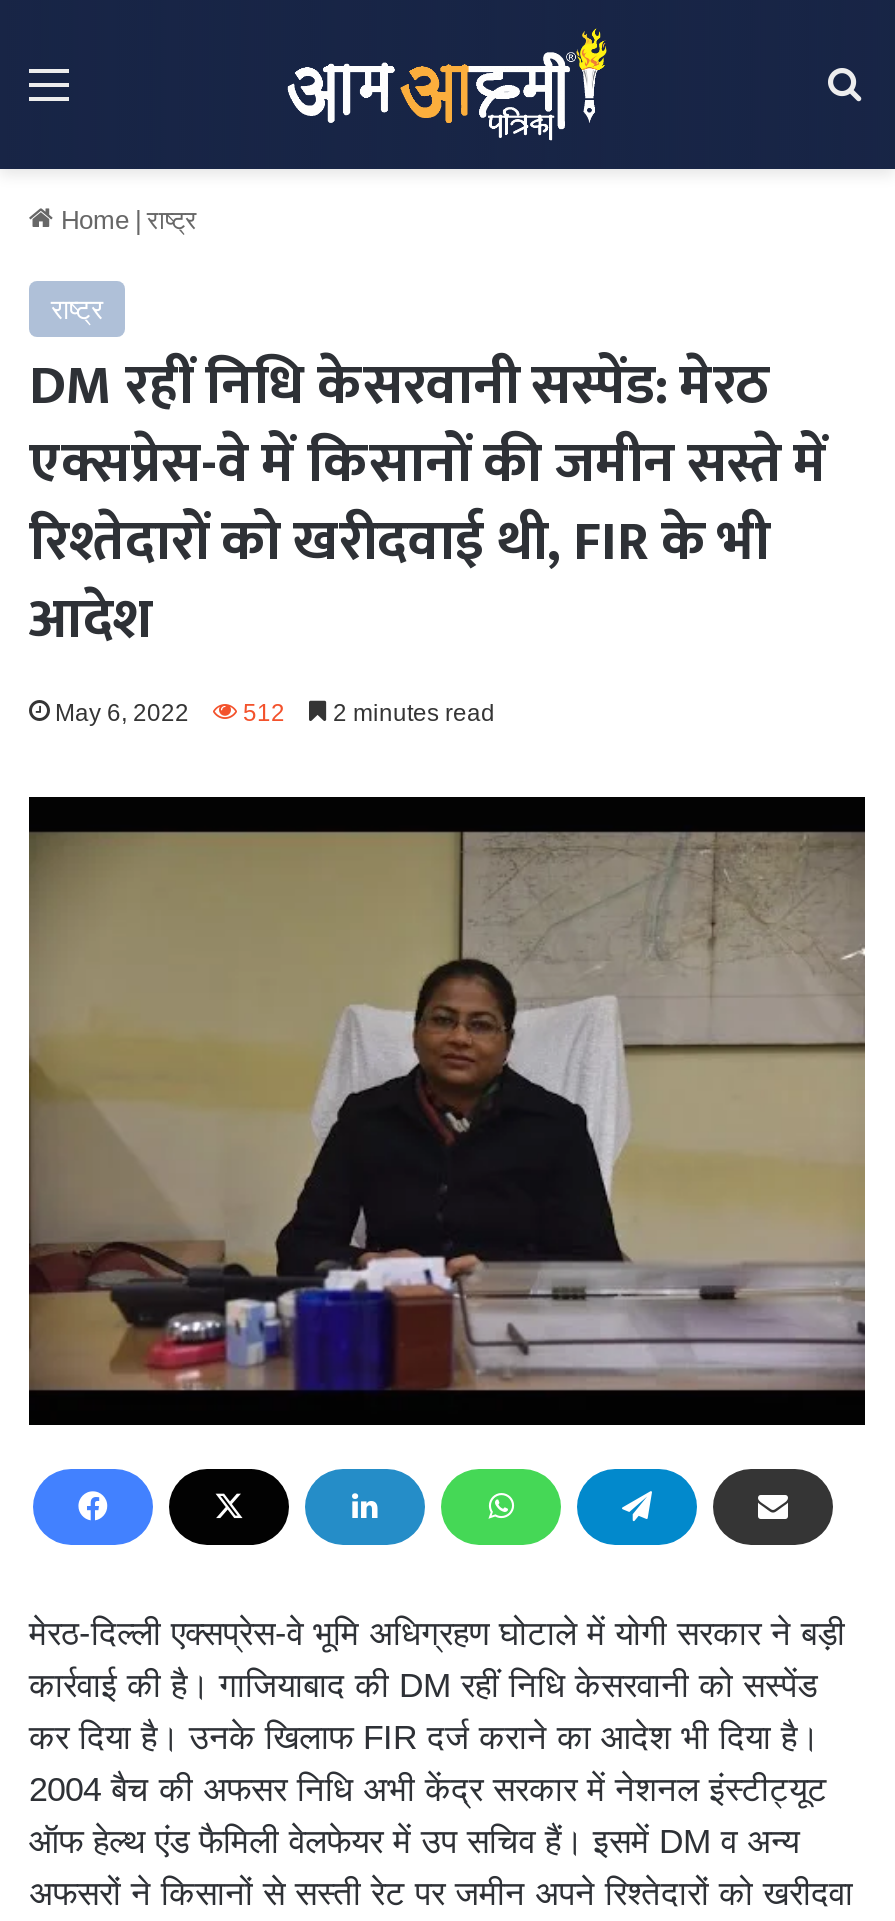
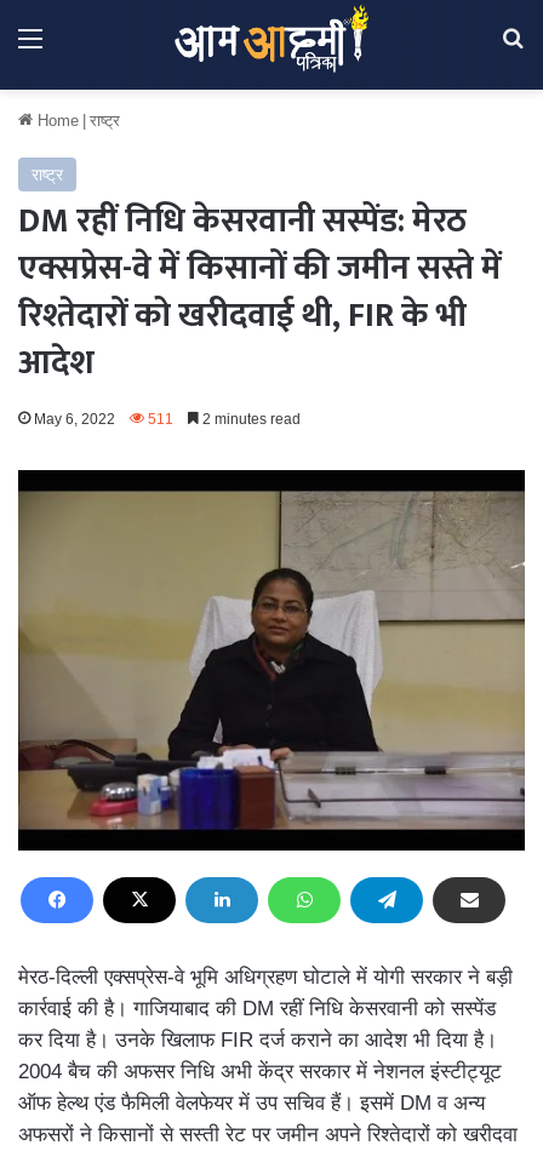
- May 6, 2022 512 2 minutes read
+ May 6, 2022 511 2 minutes read
